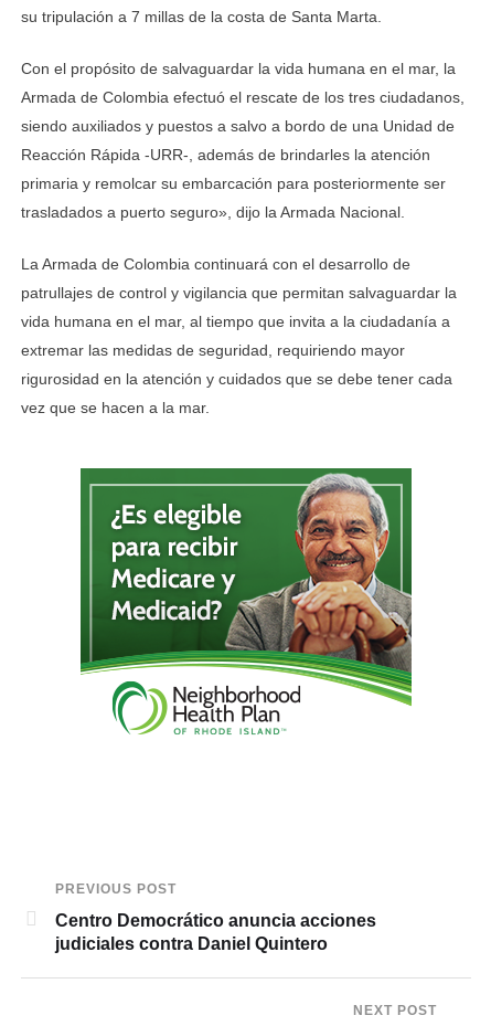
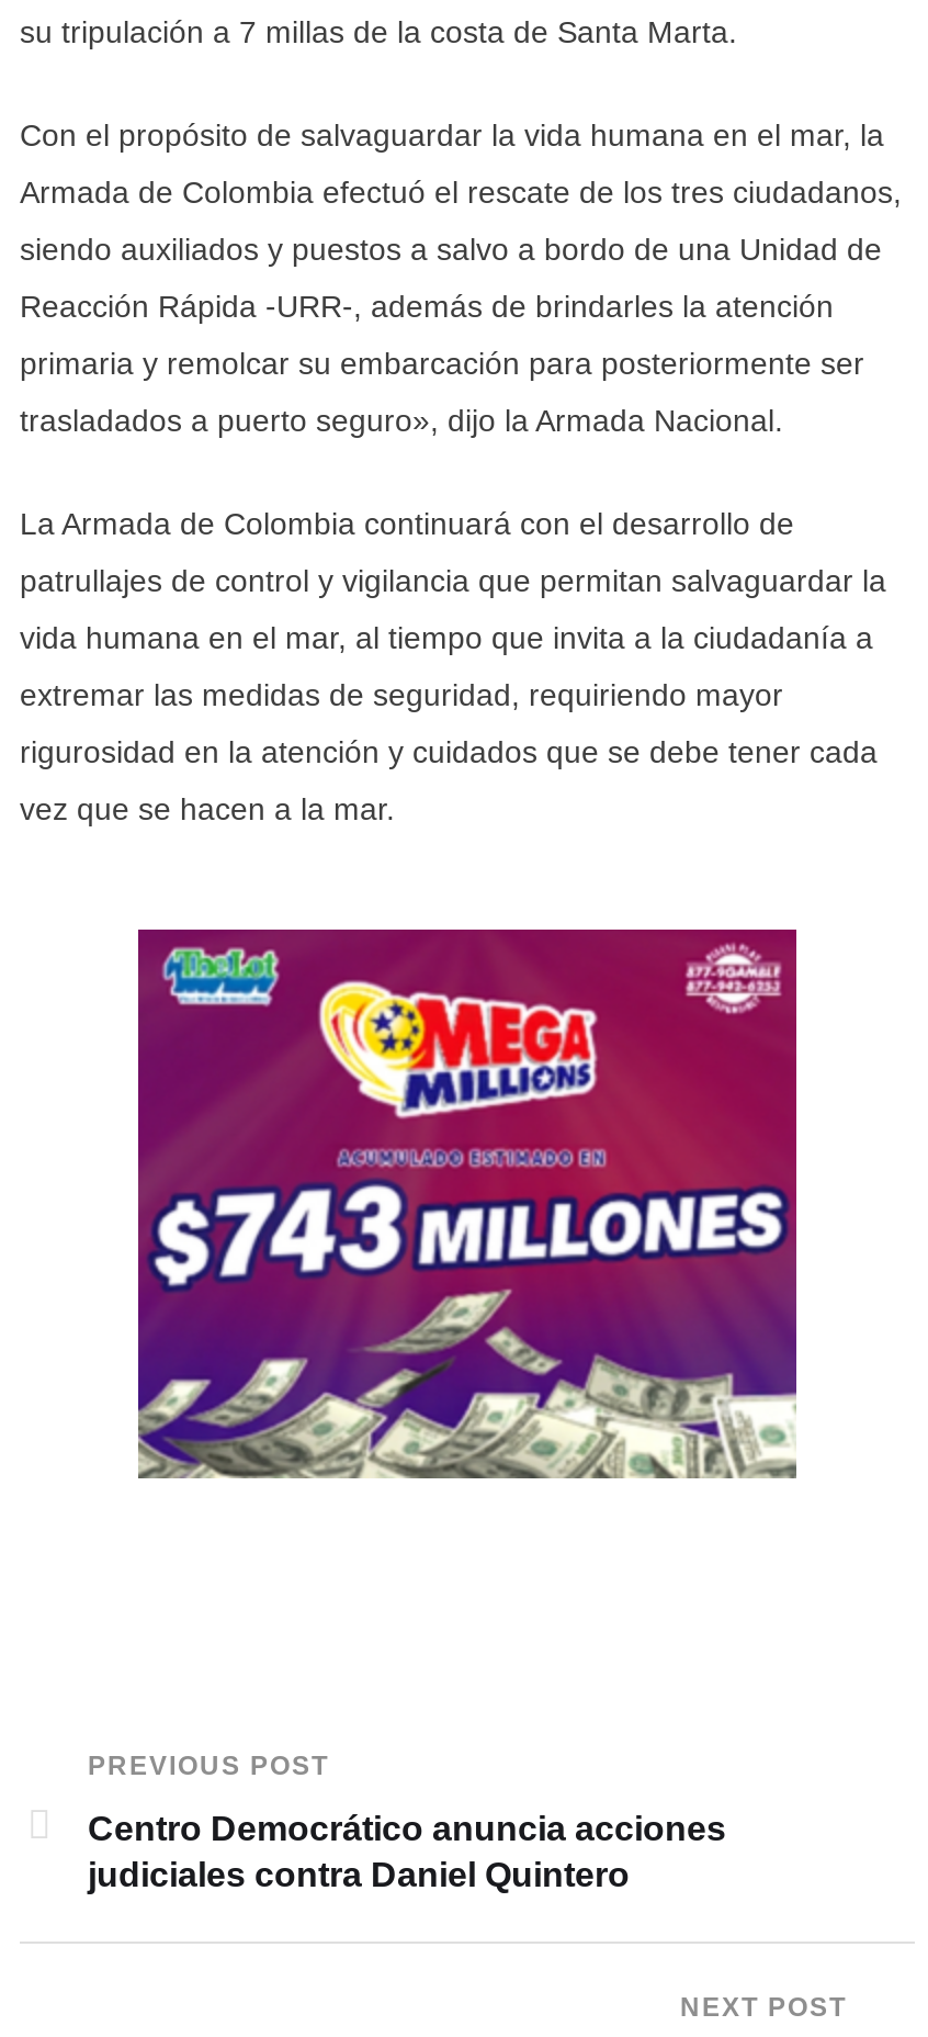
- [image]
+ [image]
